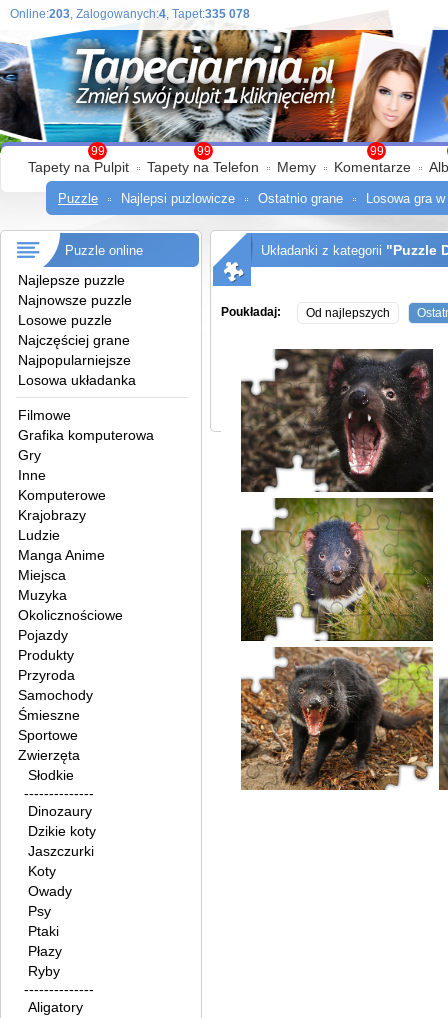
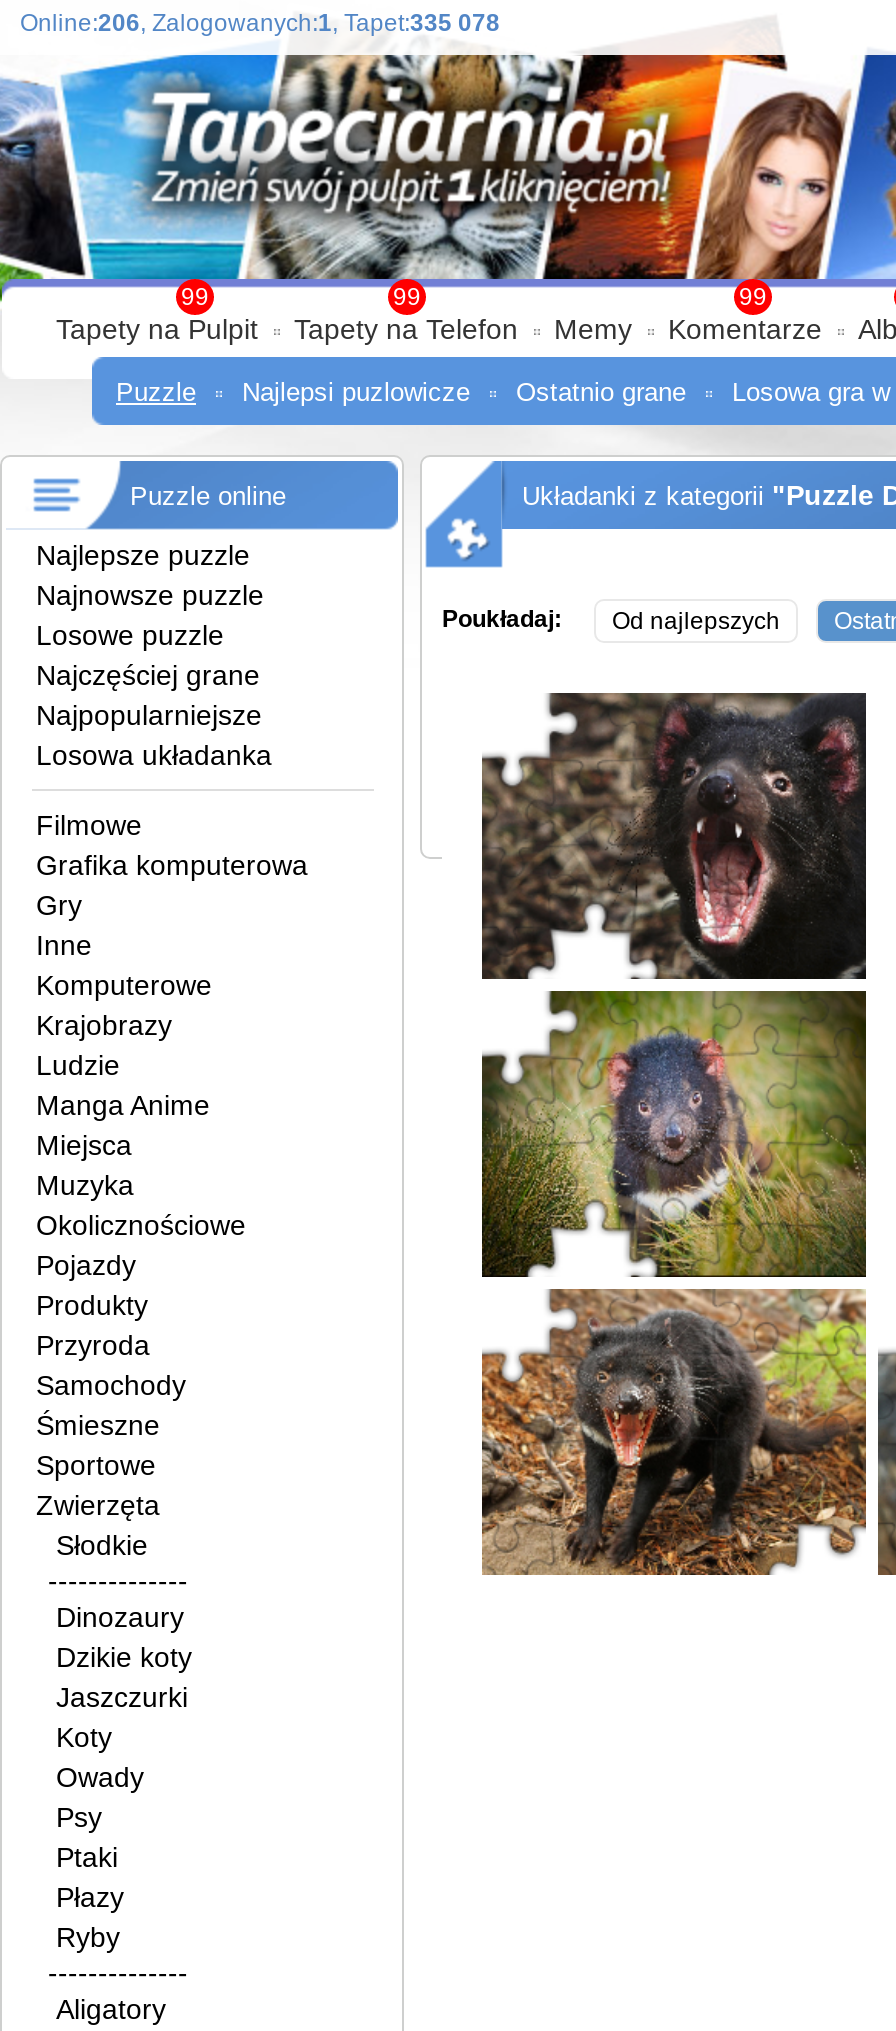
- Online:203, Zalogowanych:4, Tapet:335 078
+ Online:206, Zalogowanych:1, Tapet:335 078
